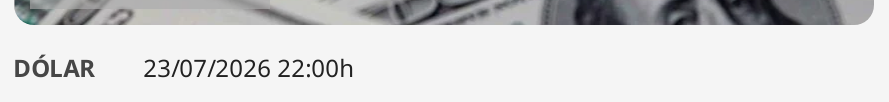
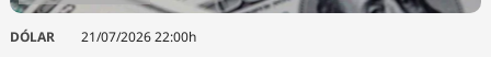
- DÓLAR 23/07/2026 22:00h
+ DÓLAR 21/07/2026 22:00h
